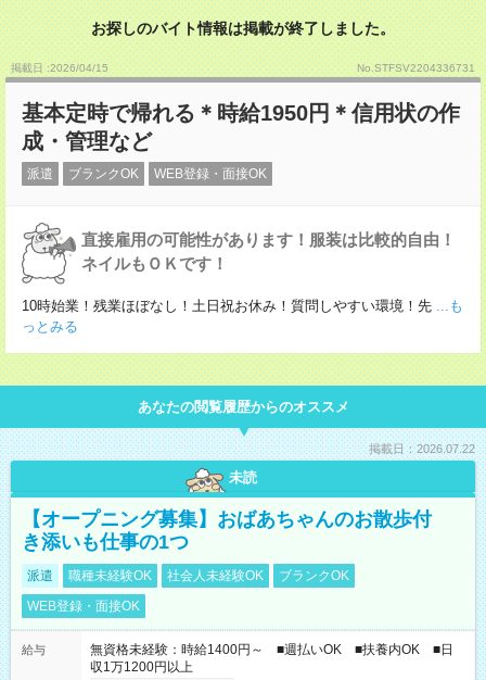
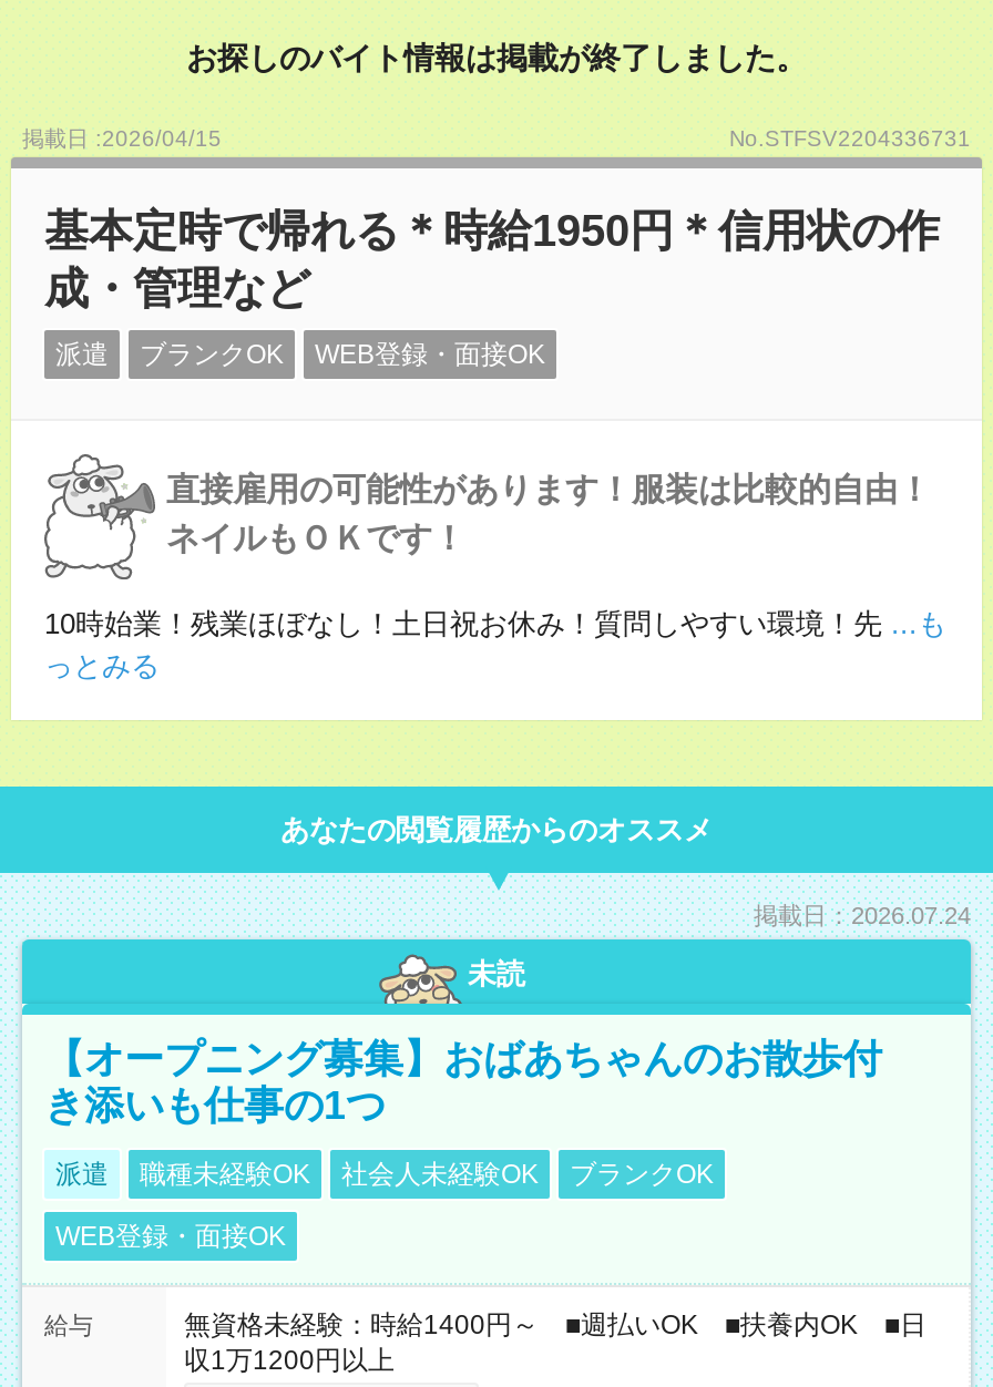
- 掲載日：2026.07.22
+ 掲載日：2026.07.24
